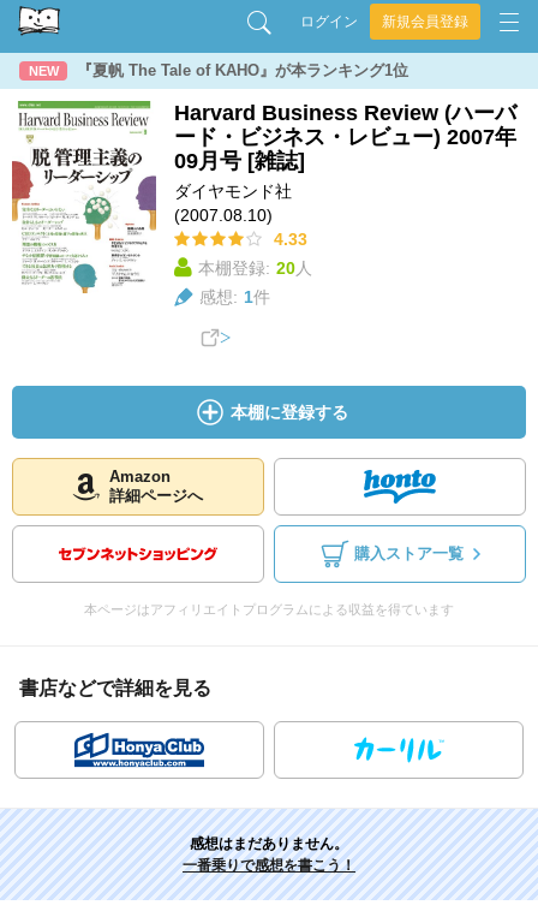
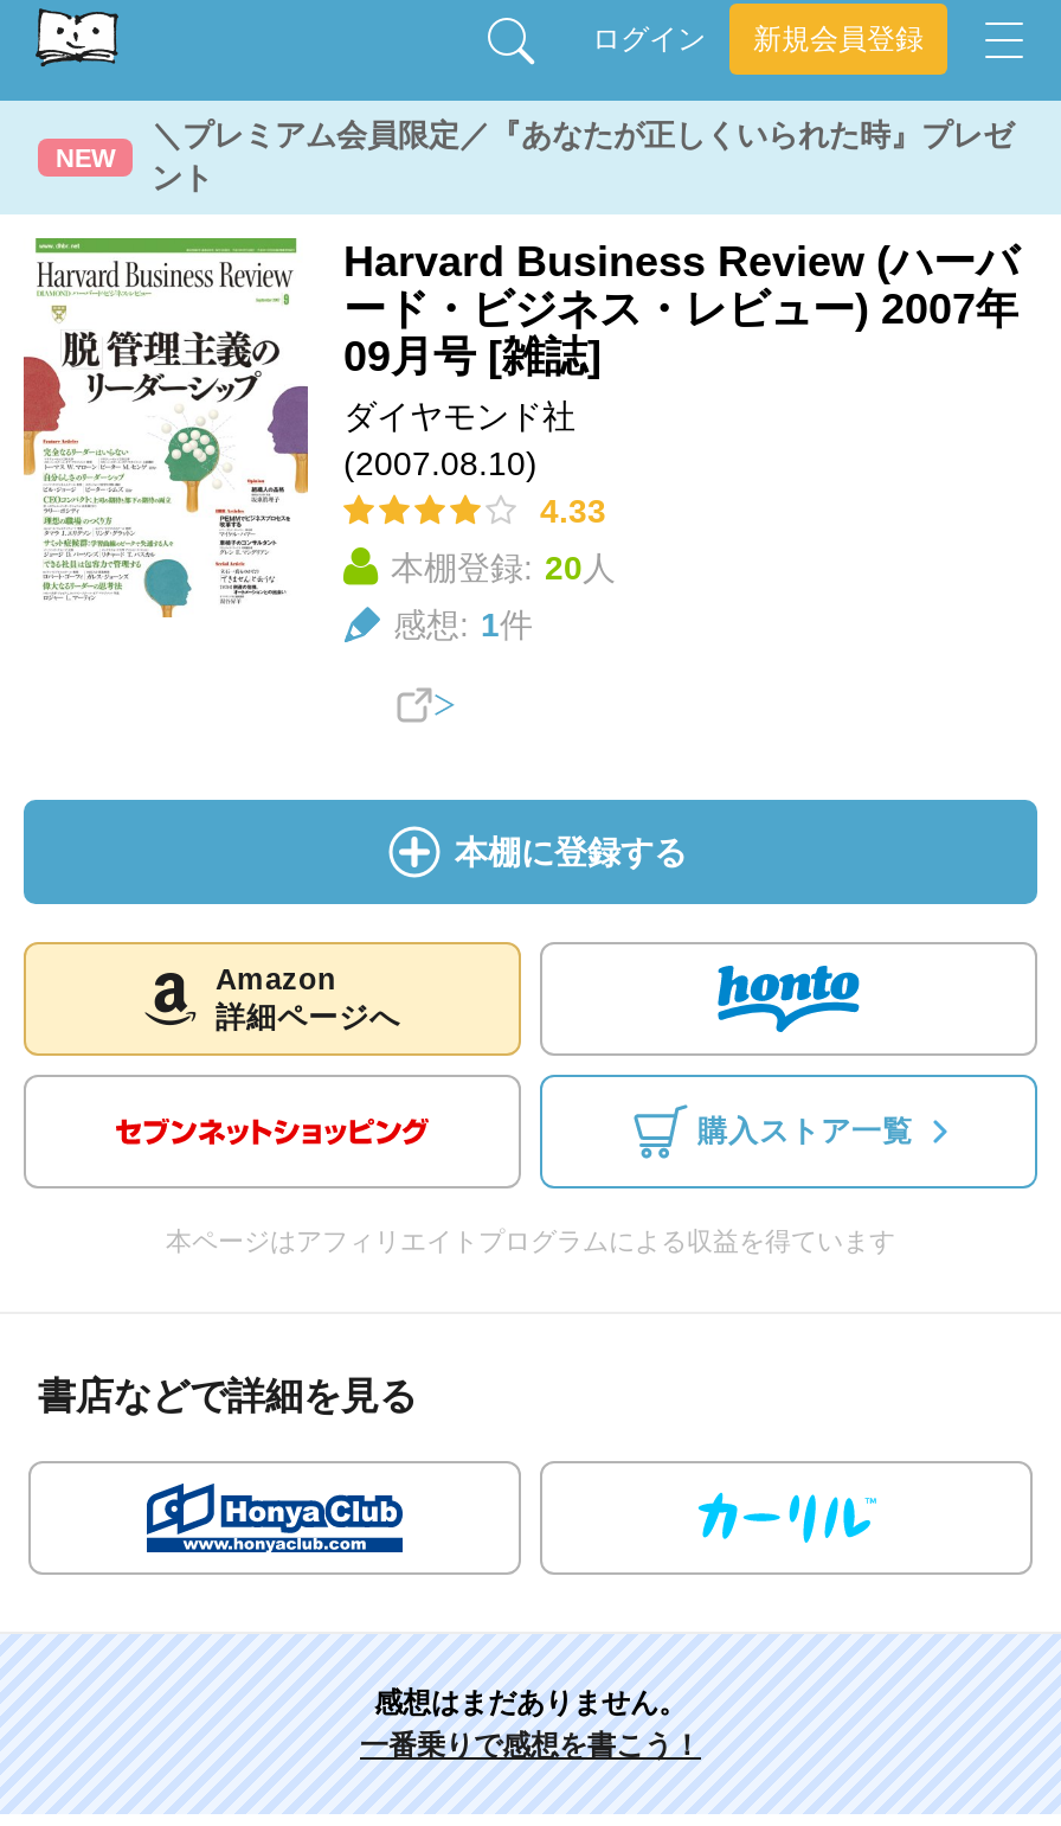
- 『夏帆 The Tale of KAHO』が本ランキング1位
+ ＼プレミアム会員限定／『あなたが正しくいられた時』プレゼ
+ ント
